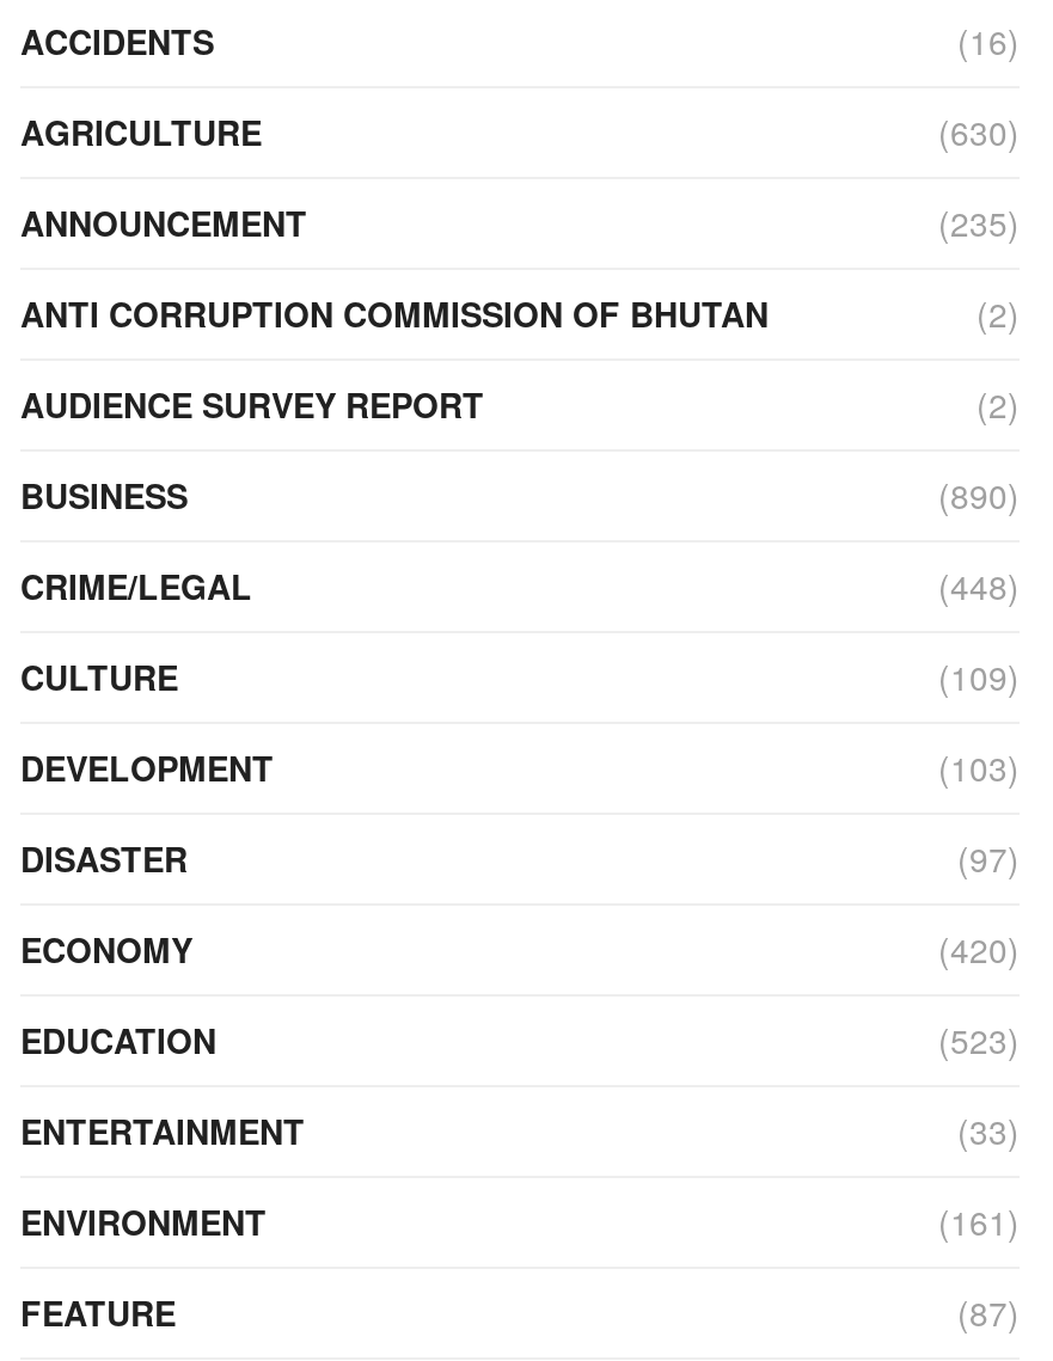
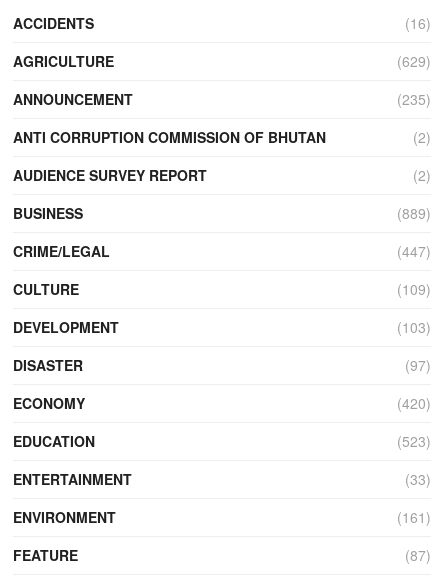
- (630)
+ (629)

- (890)
+ (889)

- (448)
+ (447)
